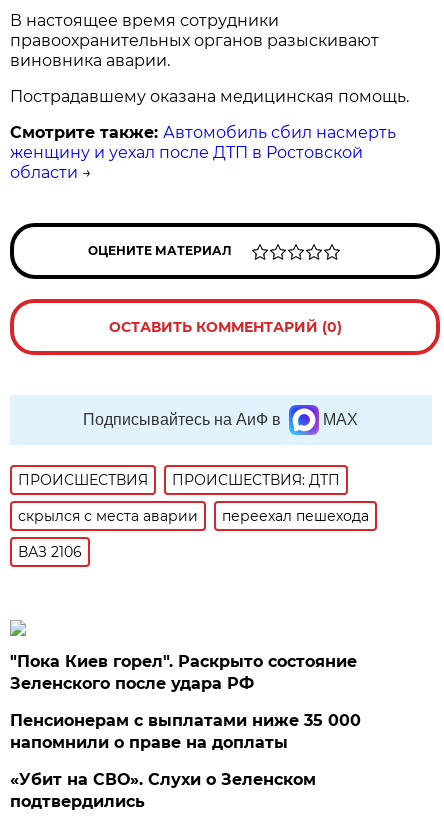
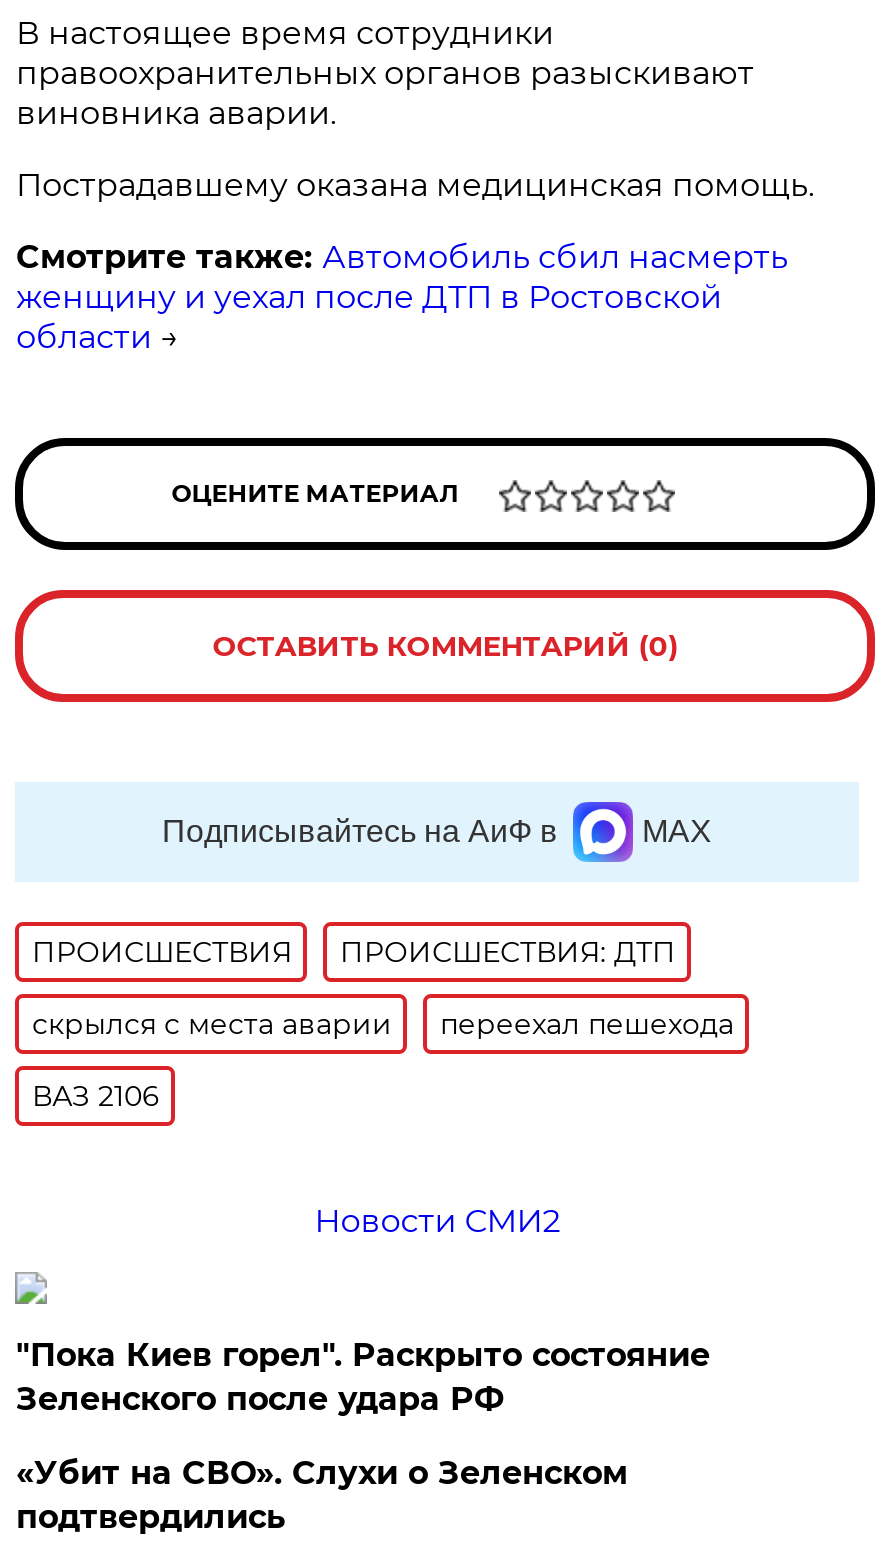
+ Новости СМИ2

moved down: "Пока Киев горел". Раскрыто состояние | Зеленского после удара РФ

- Пенсионерам с выплатами ниже 35 000
- напомнили о праве на доплаты
